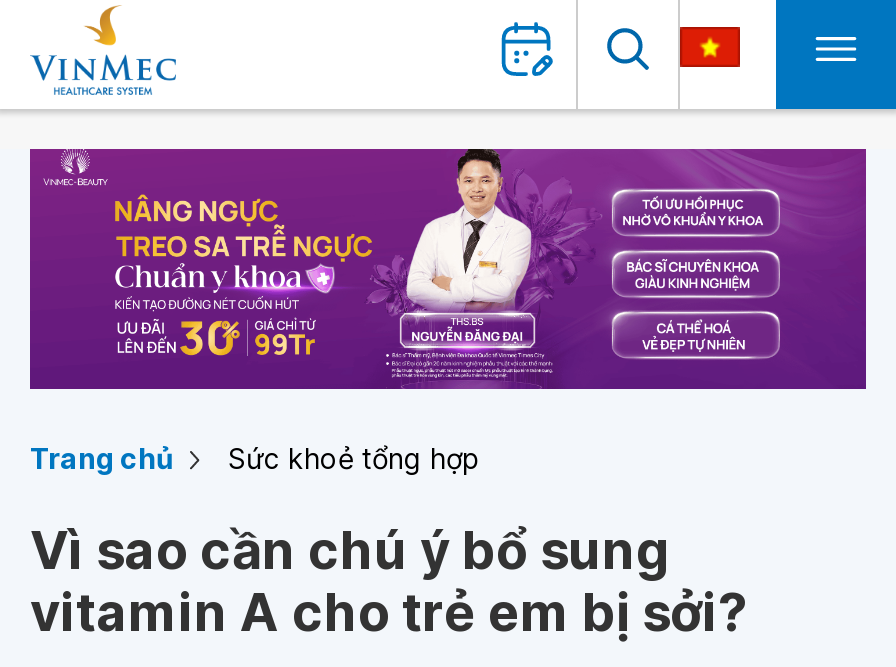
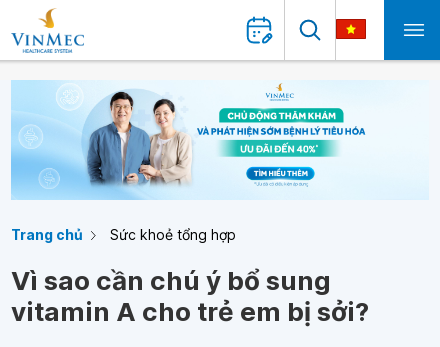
- [image]
+ [image]
